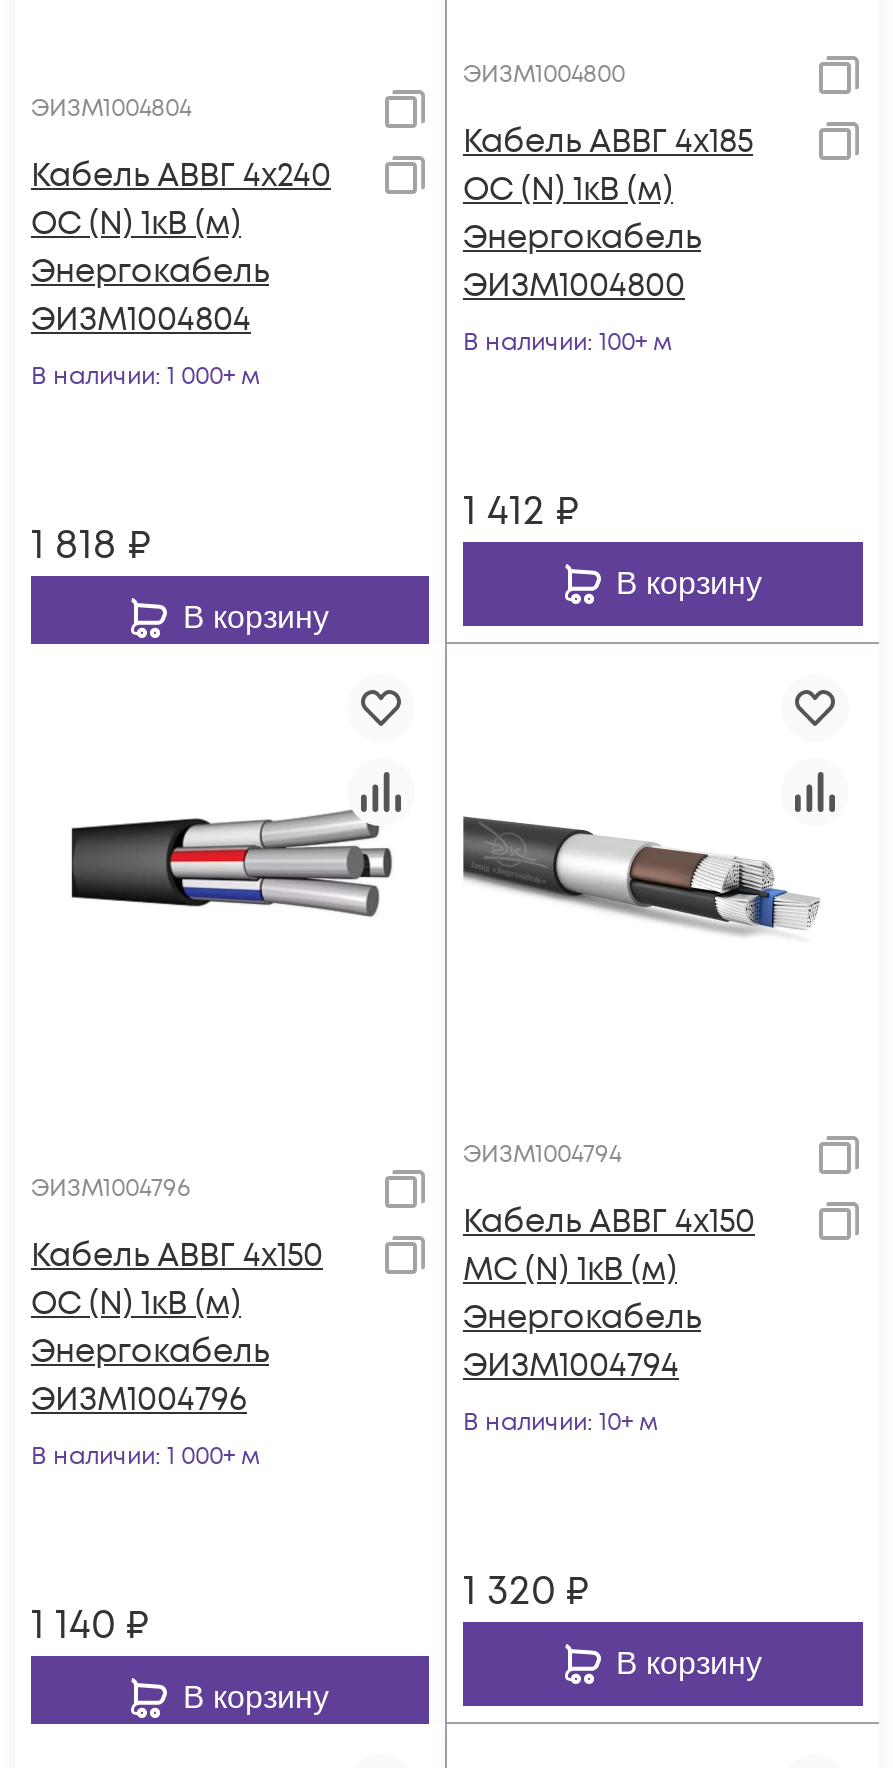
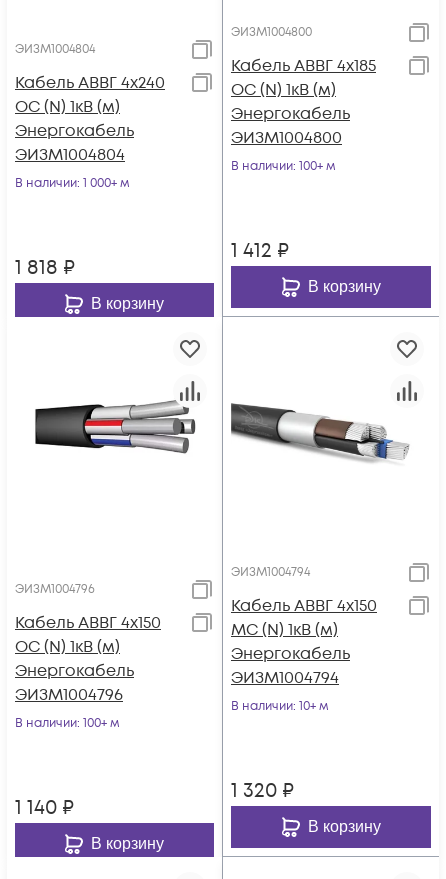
- В наличии: 1 000+ м
+ В наличии: 100+ м
